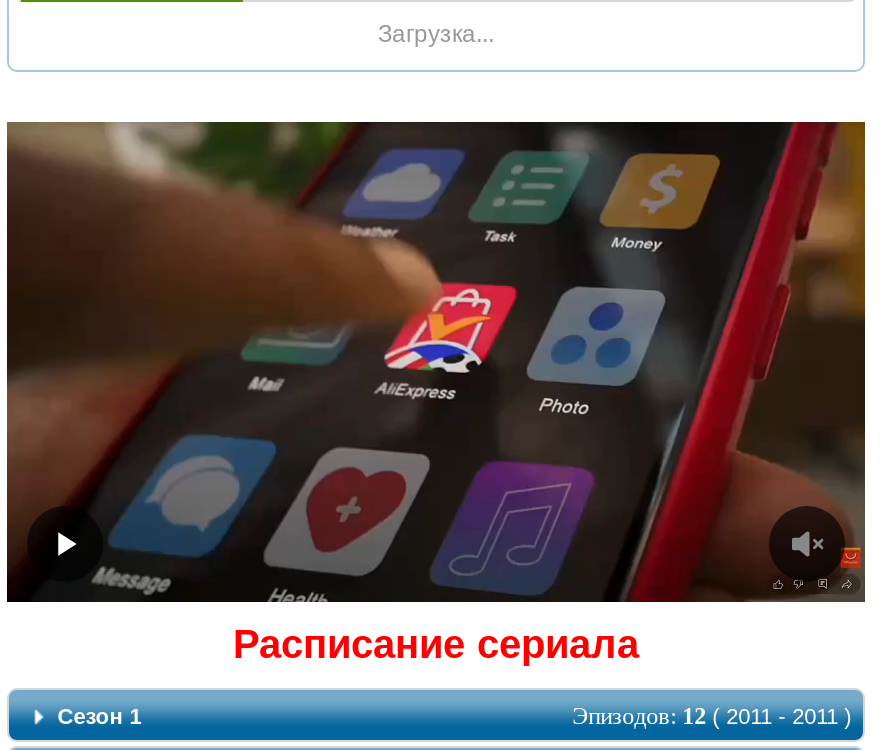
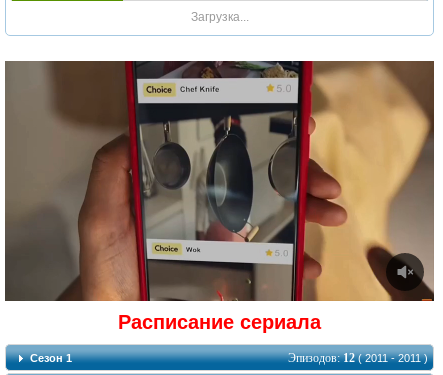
- [image]
+ [image]
